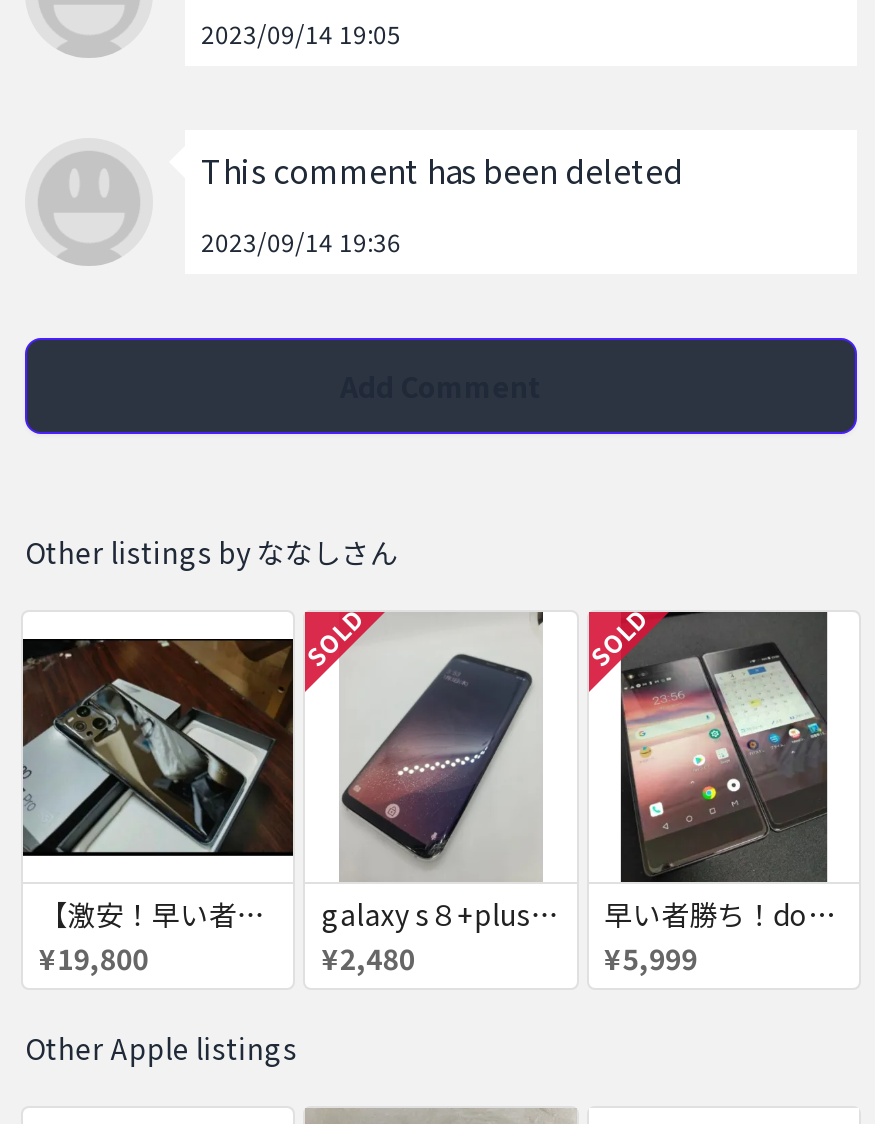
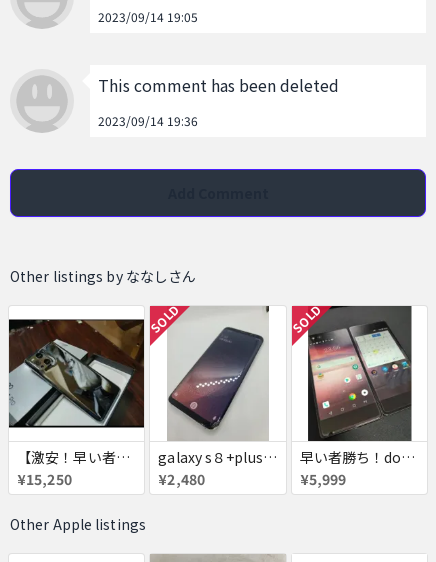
- ¥19,800
+ ¥15,250
